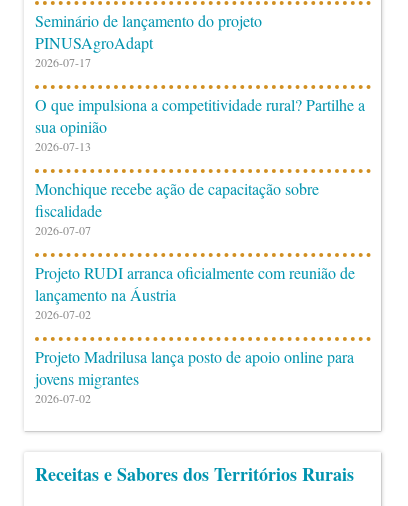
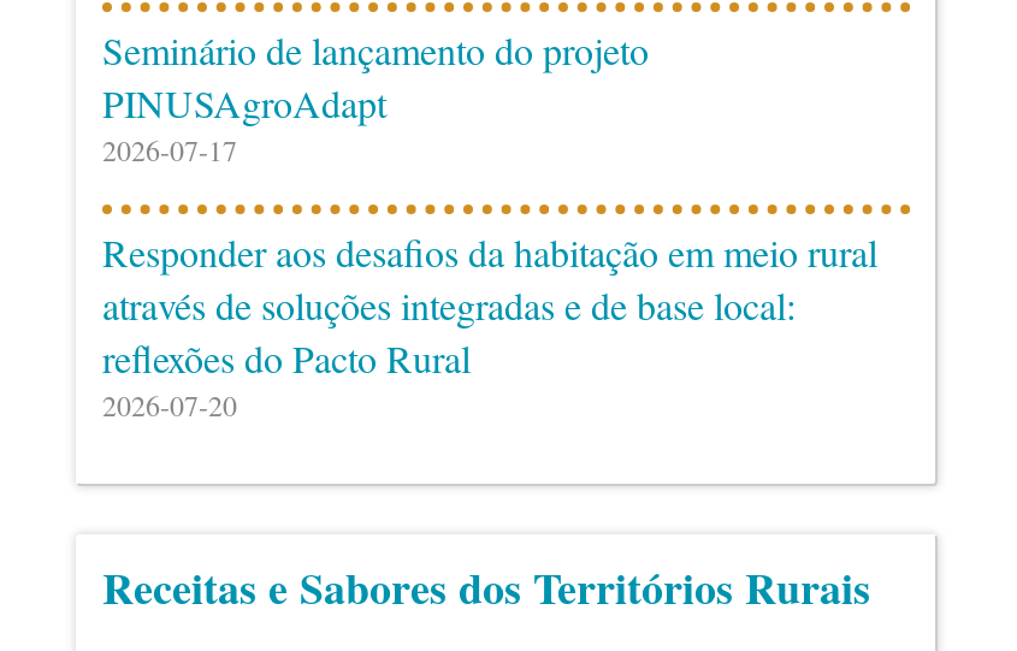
- O que impulsiona a competitividade rural? Partilhe a
- sua opinião
- 2026-07-13
- Monchique recebe ação de capacitação sobre
- fiscalidade
- 2026-07-07
- Projeto RUDI arranca oficialmente com reunião de
- lançamento na Áustria
- 2026-07-02
- Projeto Madrilusa lança posto de apoio online para
- jovens migrantes
- 2026-07-02
+ Responder aos desafios da habitação em meio rural
+ através de soluções integradas e de base local:
+ reflexões do Pacto Rural
+ 2026-07-20
